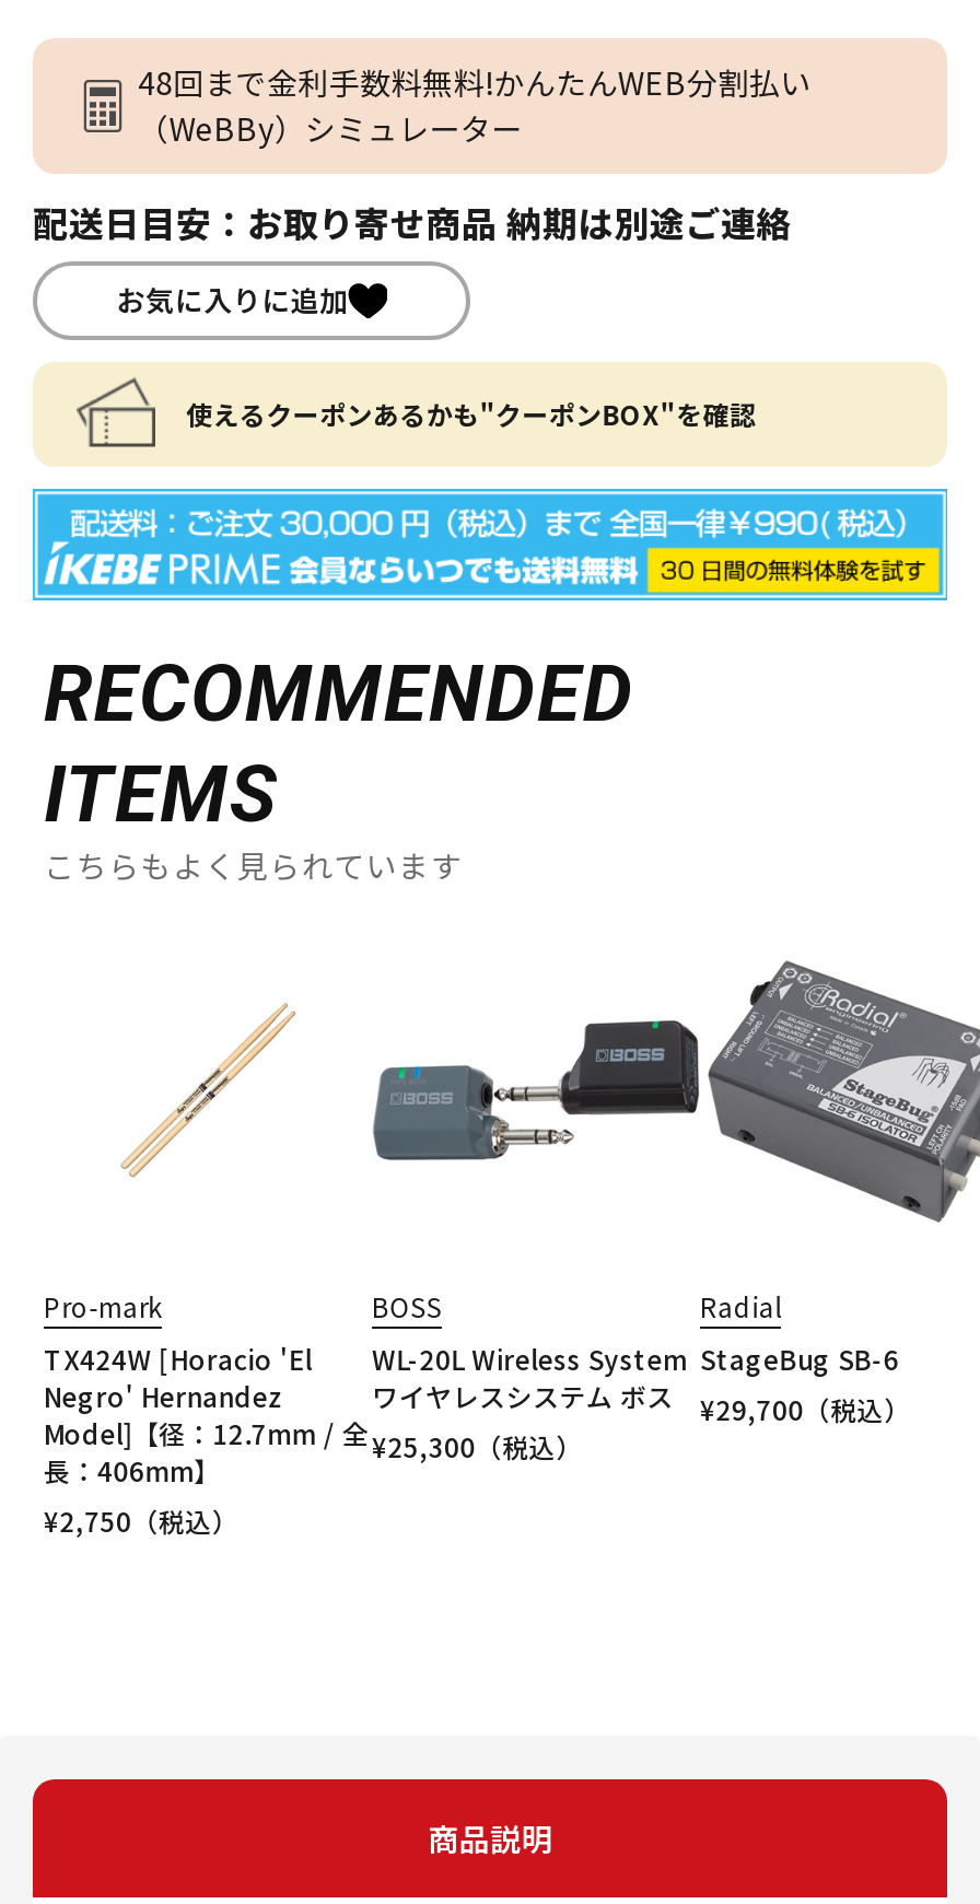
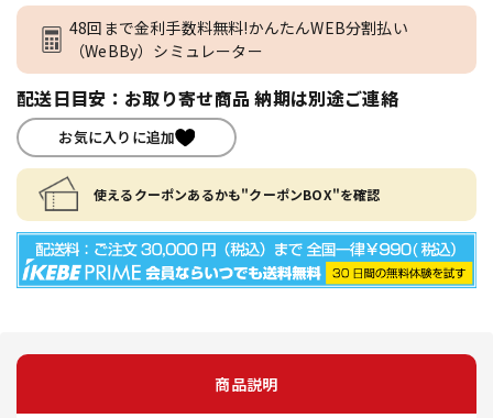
- RECOMMENDED
- ITEMS
- こちらもよく見られています

- [image]
- BOSS
- WL-20L Wireless System
- ワイヤレスシステム ボス
- ¥25,300（税込）

- [image]

- Pro-mark
- TX424W [Horacio 'El
- Negro' Hernandez
- Model]【径：12.7mm / 全
- 長：406mm】
- ¥2,750（税込）

- Radial
- StageBug SB-6
- ¥29,700（税込）
